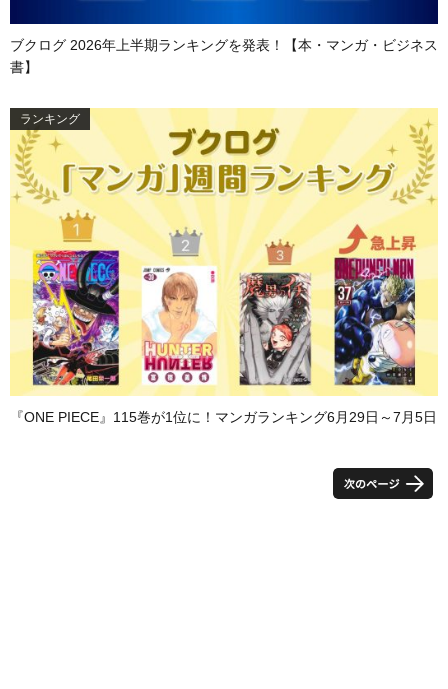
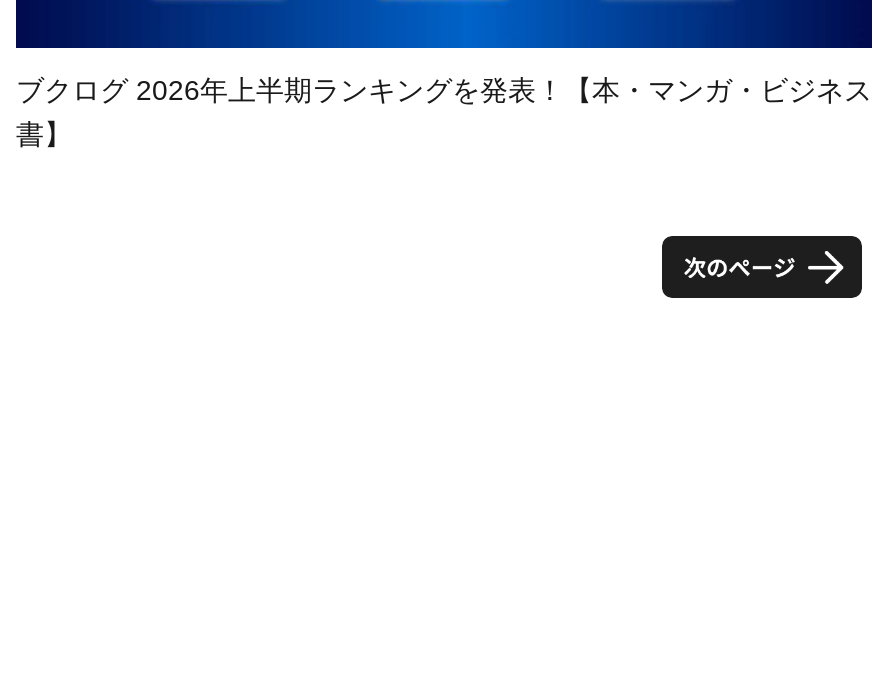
- [image]
- ランキング

- 『ONE PIECE』115巻が1位に！マンガランキング6月29日～7月5日
